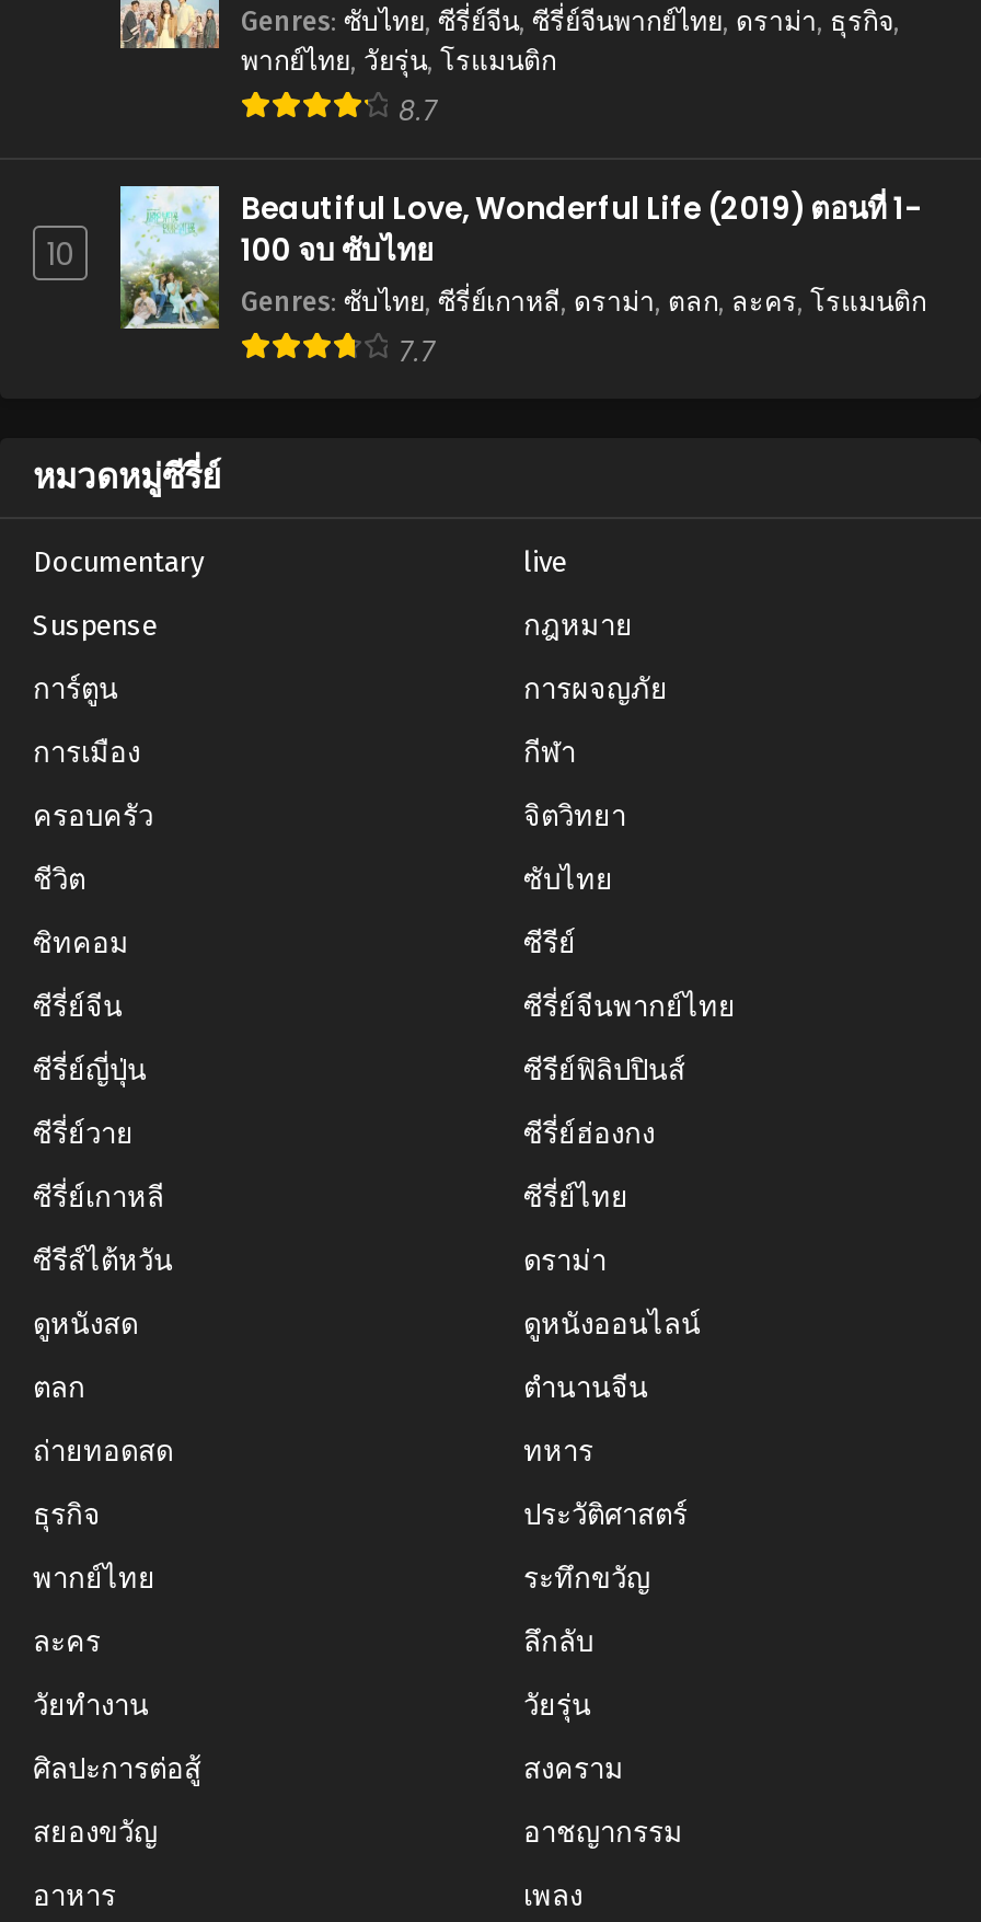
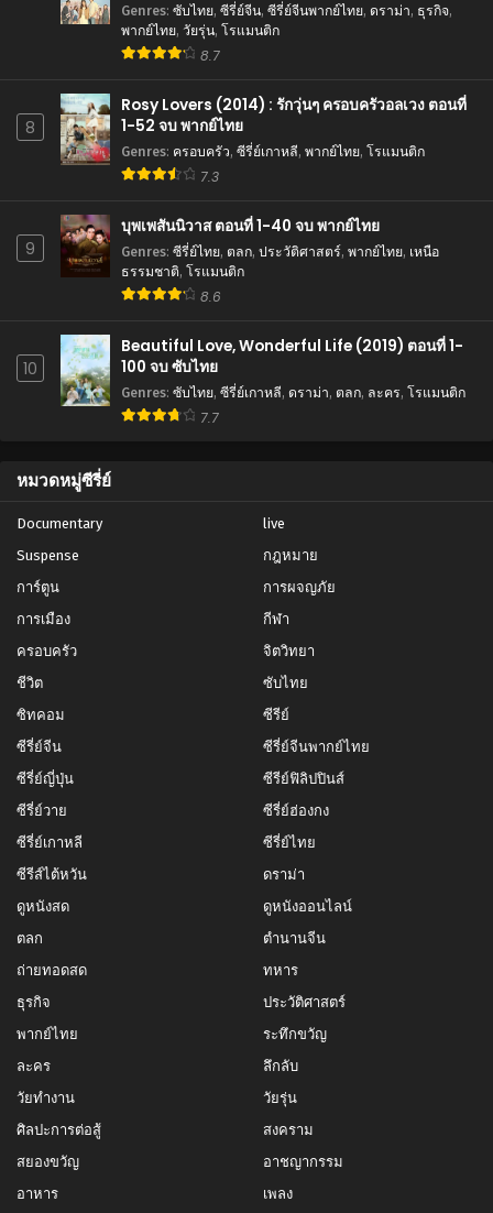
+ 8

+ [image]
+ Rosy Lovers (2014) : รักวุ่นๆ ครอบครัวอลเวง ตอนที่
+ 1-52 จบ พากย์ไทย
+ Genres:ครอบครัว,ซีรี่ย์เกาหลี,พากย์ไทย,โรแมนติก
+ 7.3
+ 9

+ [image]
+ บุพเพสันนิวาส ตอนที่ 1-40 จบ พากย์ไทย
+ Genres:ซีรี่ย์ไทย,ตลก,ประวัติศาสตร์,พากย์ไทย,เหนือ
+ ธรรมชาติ,โรแมนติก
+ 8.6
